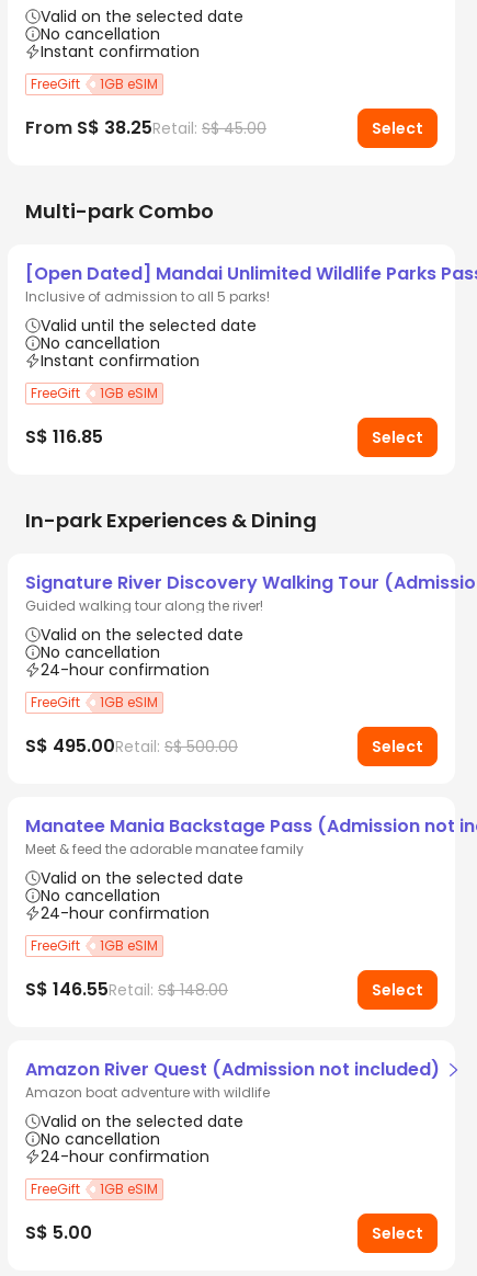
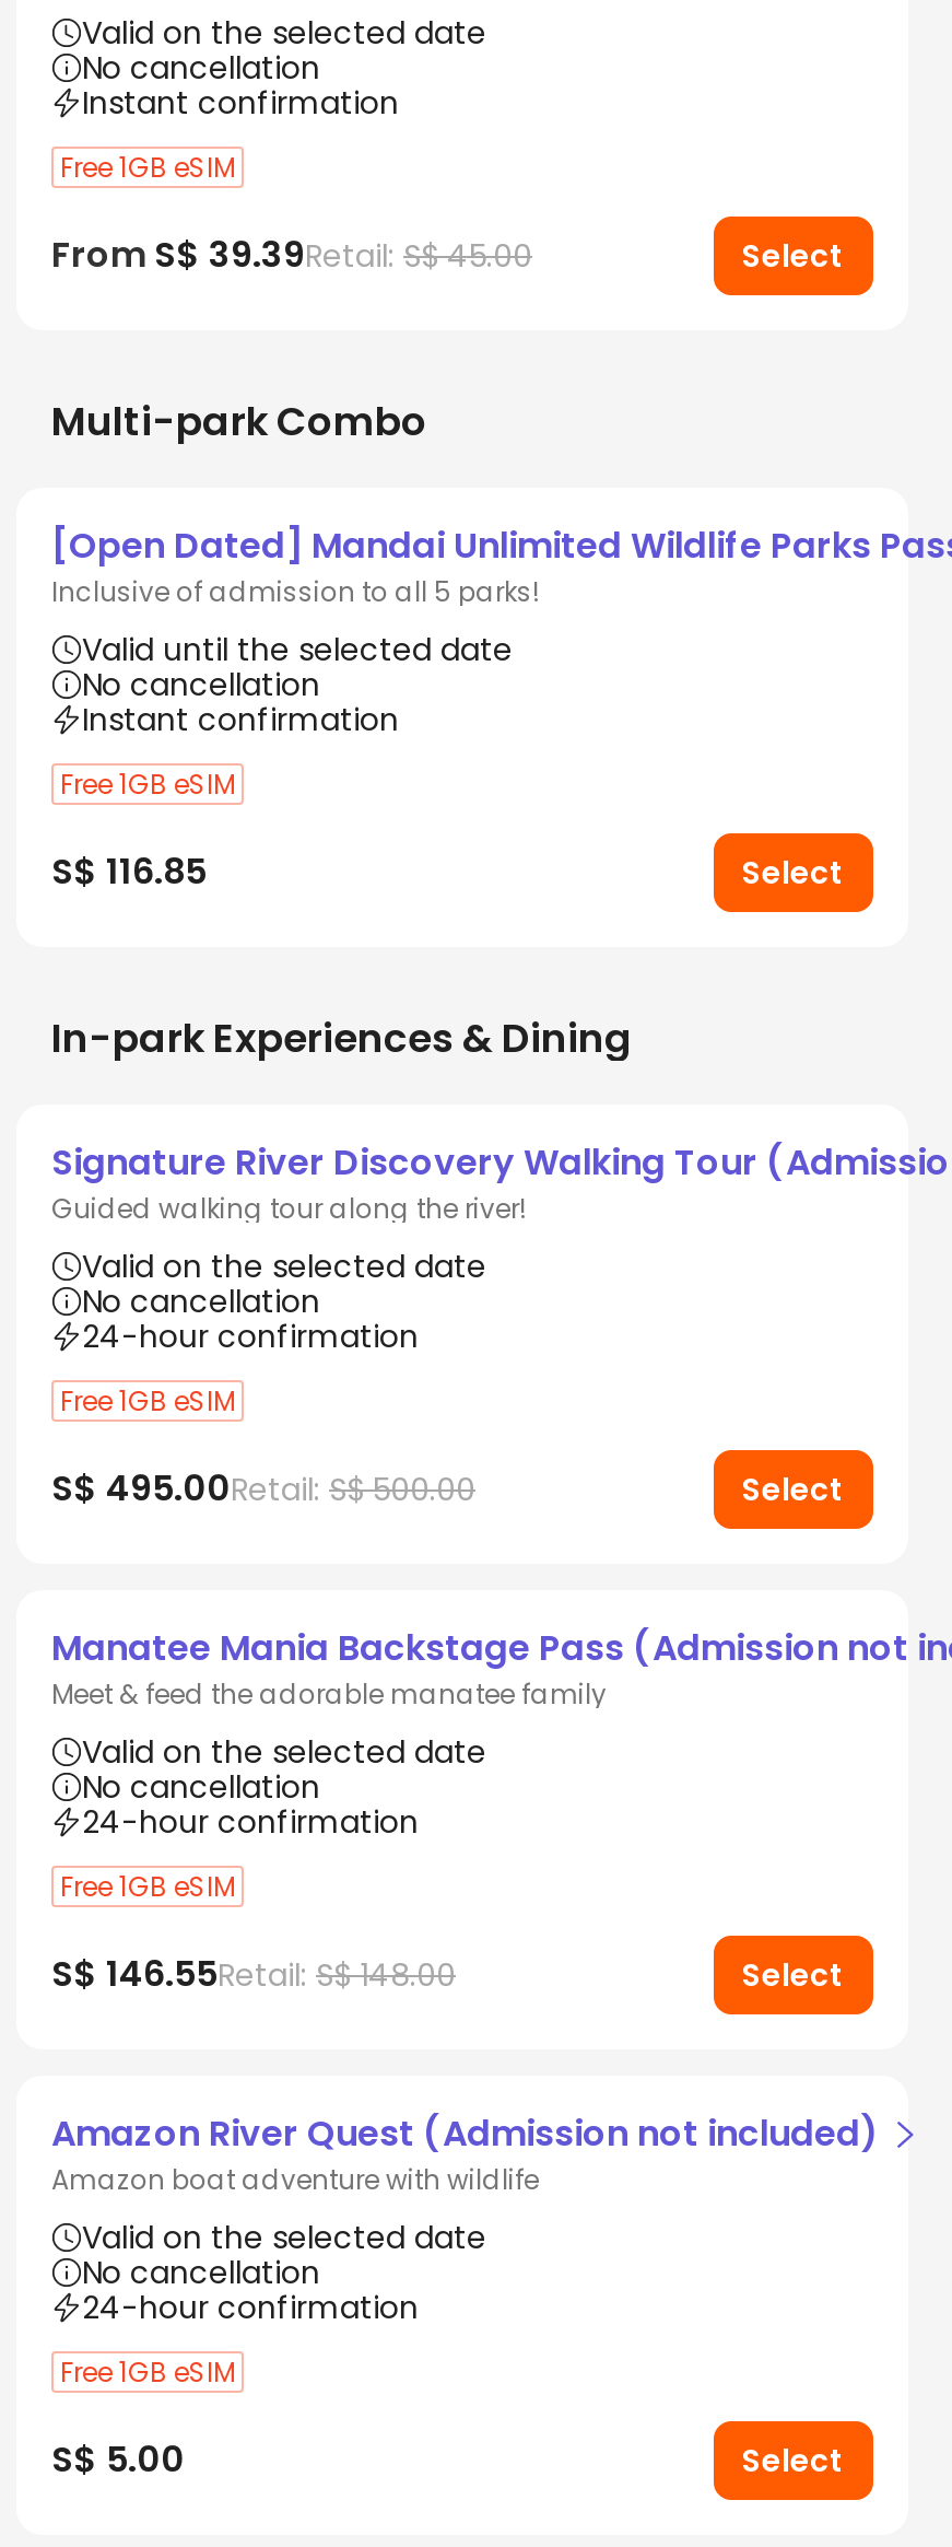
- 1GB eSIM
- FreeGift
+ Free 1GB eSIM

- From S$ 38.25 Retail: S$ 45.00
+ From S$ 39.39 Retail: S$ 45.00

- 1GB eSIM
- FreeGift
+ Free 1GB eSIM

- 1GB eSIM
- FreeGift
+ Free 1GB eSIM

- 1GB eSIM
- FreeGift
+ Free 1GB eSIM

- 1GB eSIM
- FreeGift
+ Free 1GB eSIM
